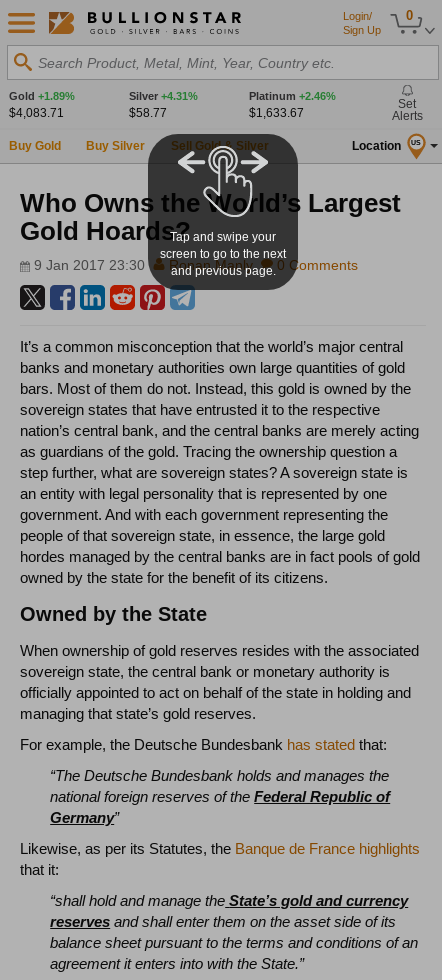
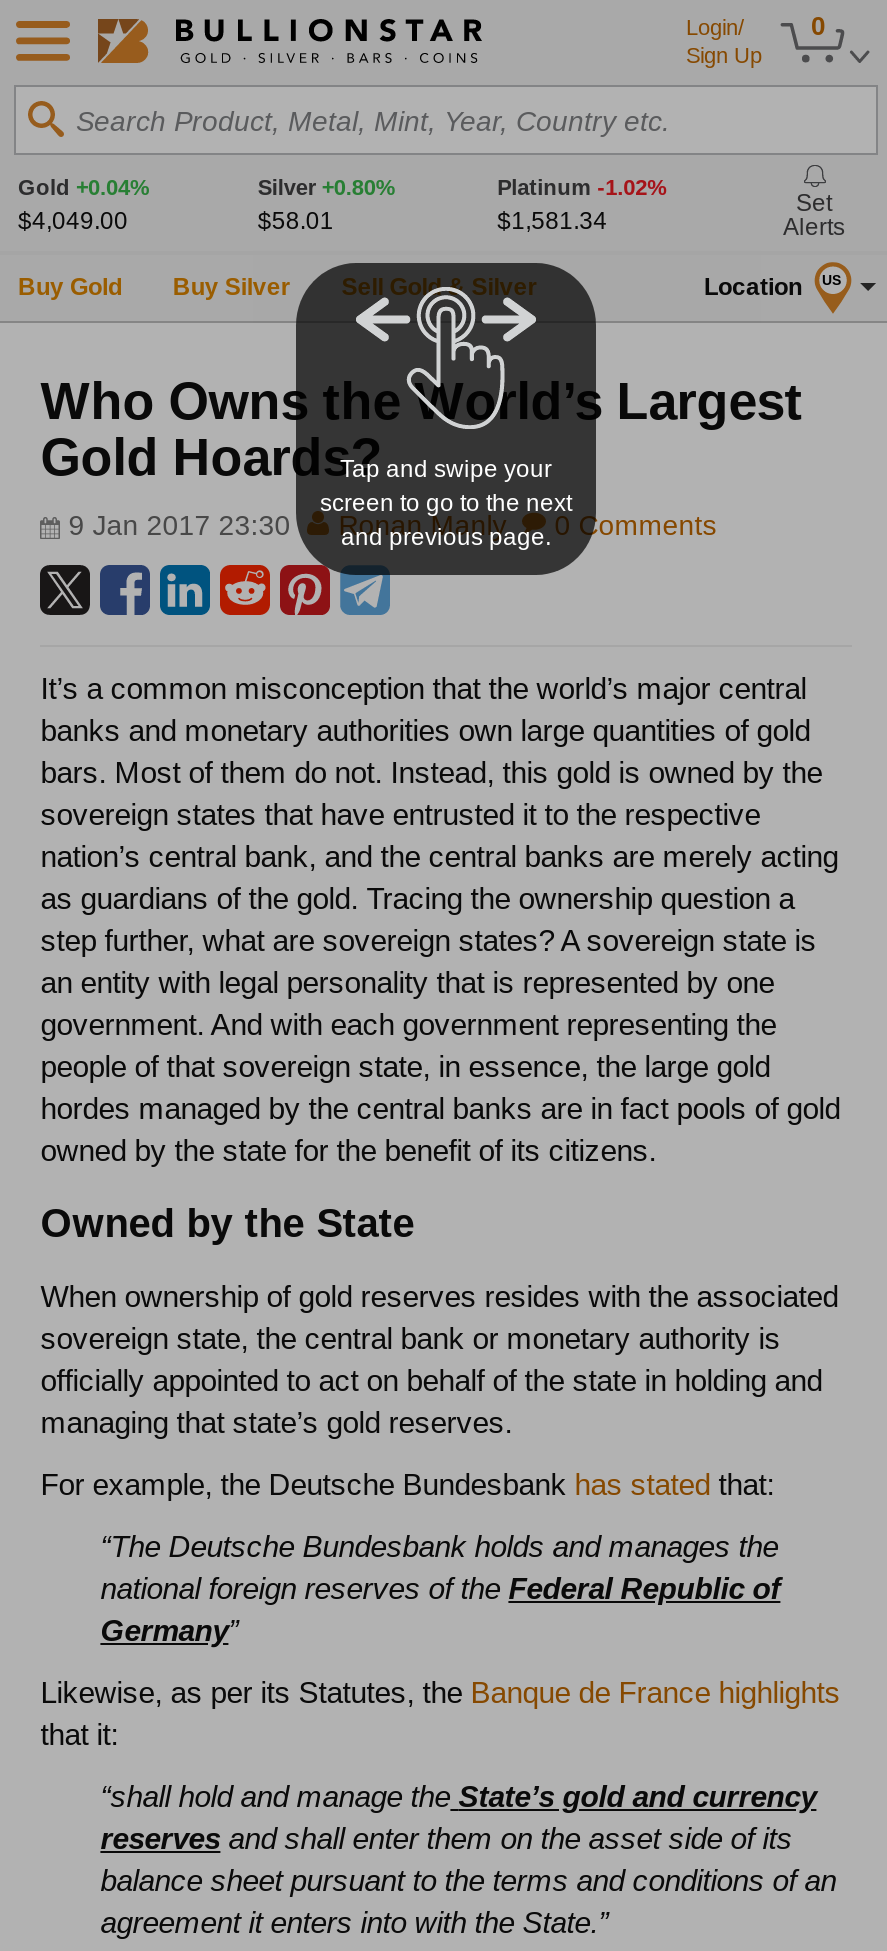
- Gold +1.89%
+ Gold +0.04%

- Silver +4.31%
+ Silver +0.80%

- Platinum +2.46%
+ Platinum -1.02%

- $4,083.71
+ $4,049.00

- $58.77
+ $58.01

- $1,633.67
+ $1,581.34
